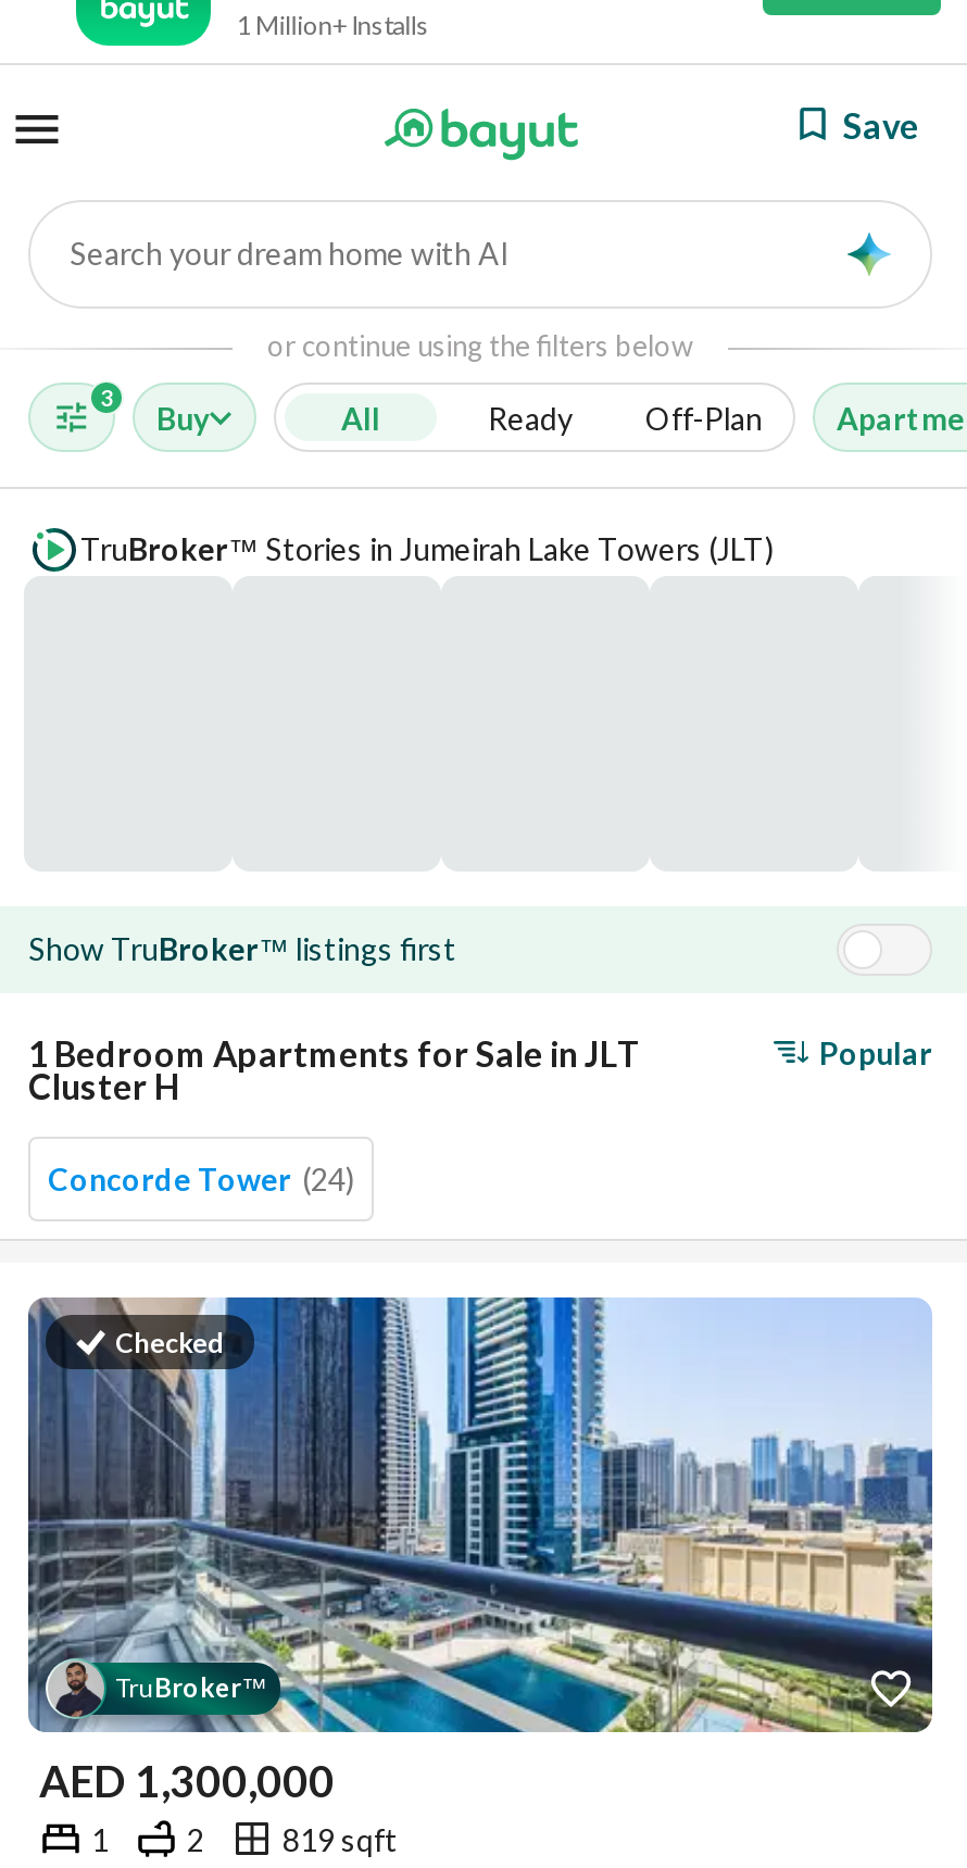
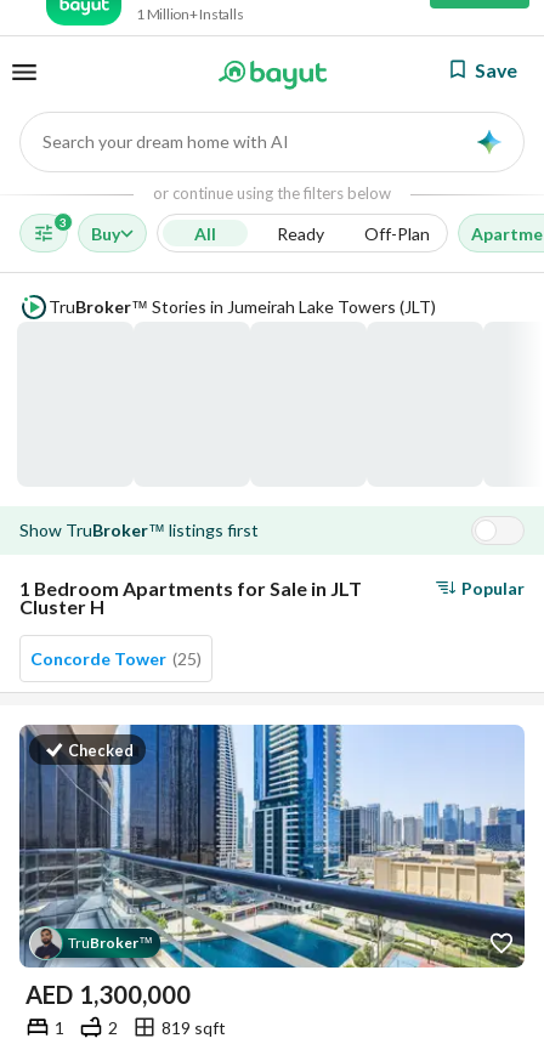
- Concorde Tower (24)
+ Concorde Tower (25)
